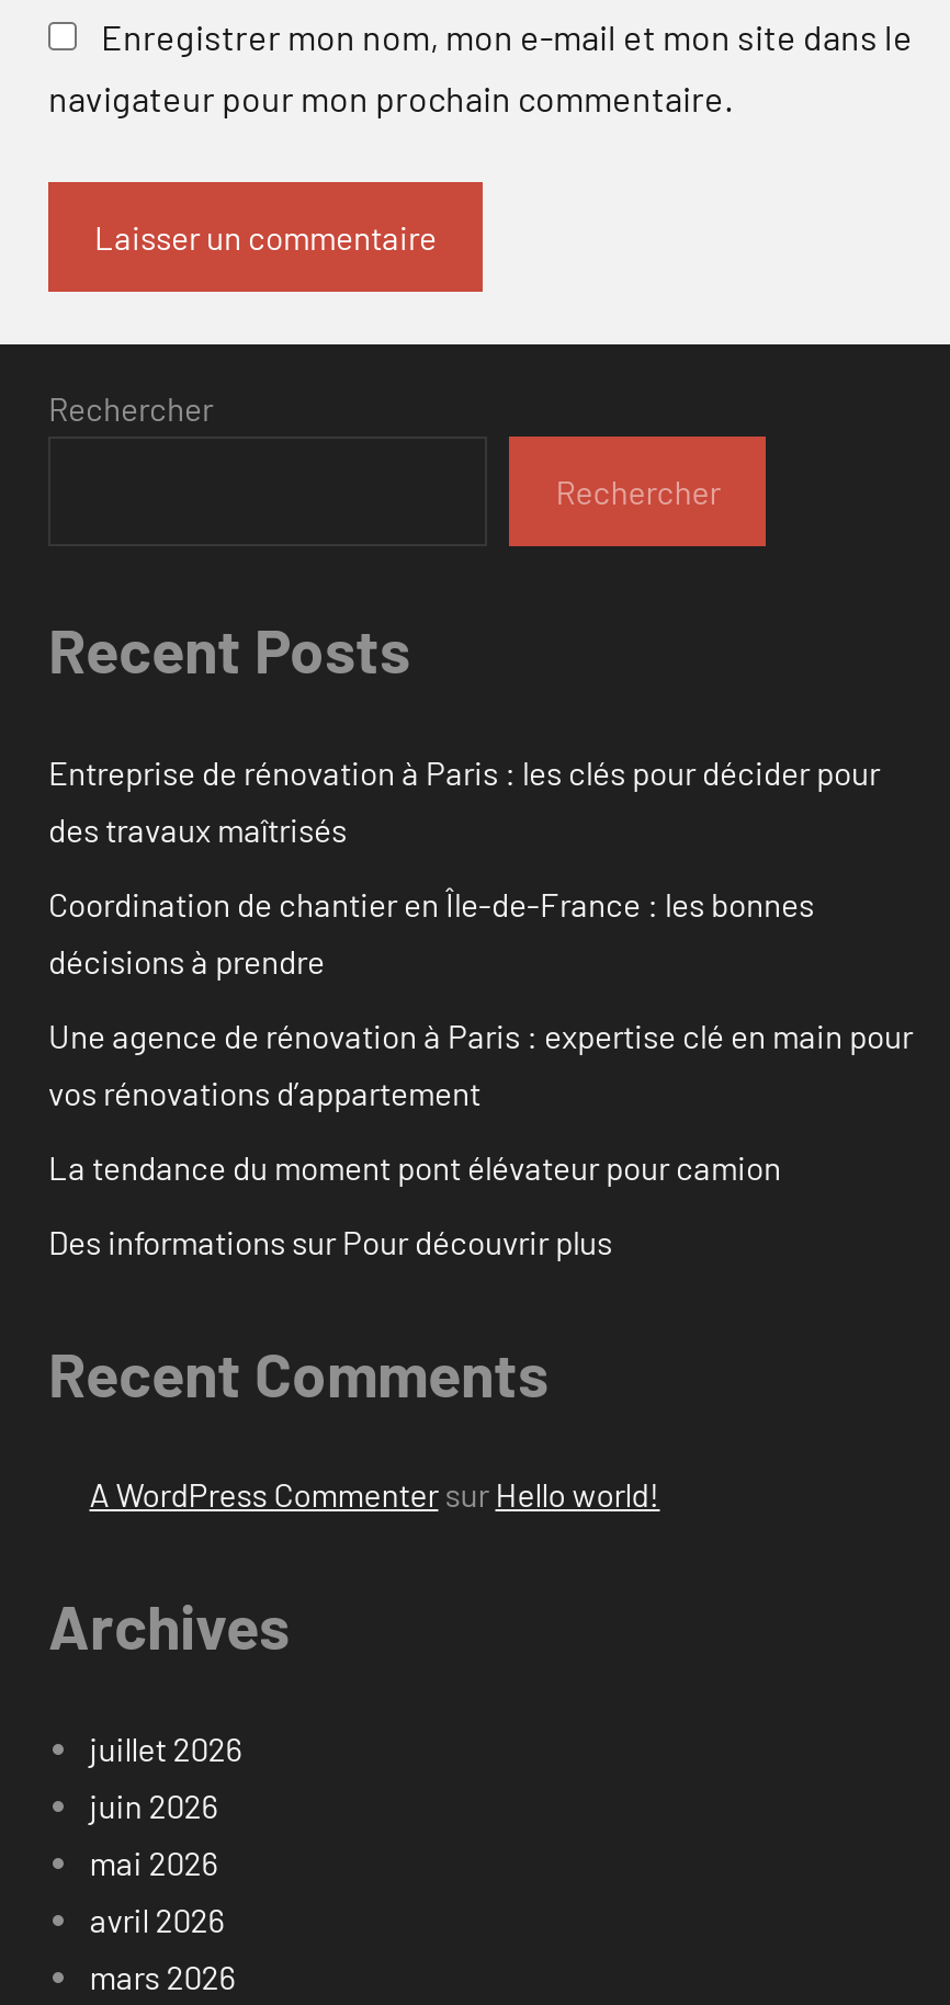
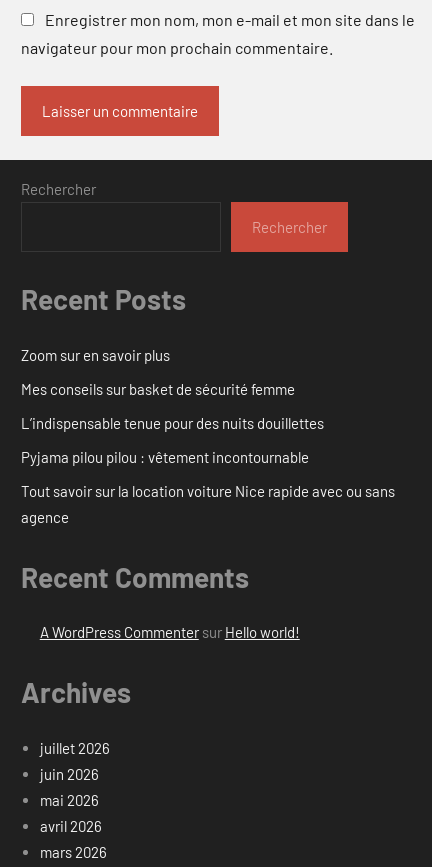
- Entreprise de rénovation à Paris : les clés pour décider pour
- des travaux maîtrisés
+ Zoom sur en savoir plus

- Coordination de chantier en Île-de-France : les bonnes
- décisions à prendre
+ Mes conseils sur basket de sécurité femme

- Une agence de rénovation à Paris : expertise clé en main pour
- vos rénovations d’appartement
+ L’indispensable tenue pour des nuits douillettes

- La tendance du moment pont élévateur pour camion
+ Pyjama pilou pilou : vêtement incontournable

- Des informations sur Pour découvrir plus
+ Tout savoir sur la location voiture Nice rapide avec ou sans
+ agence
